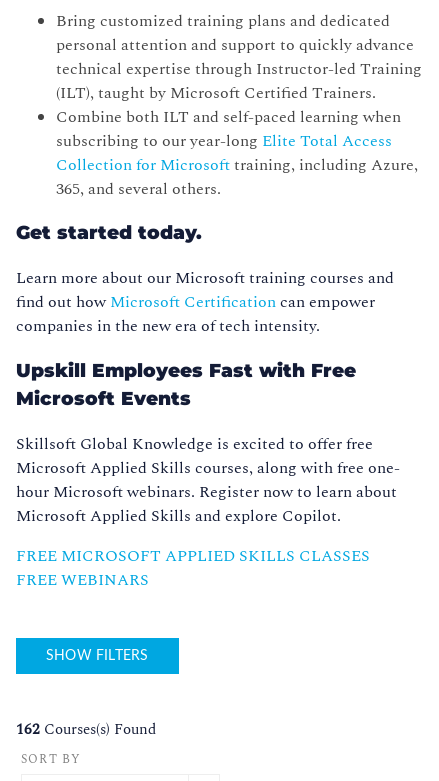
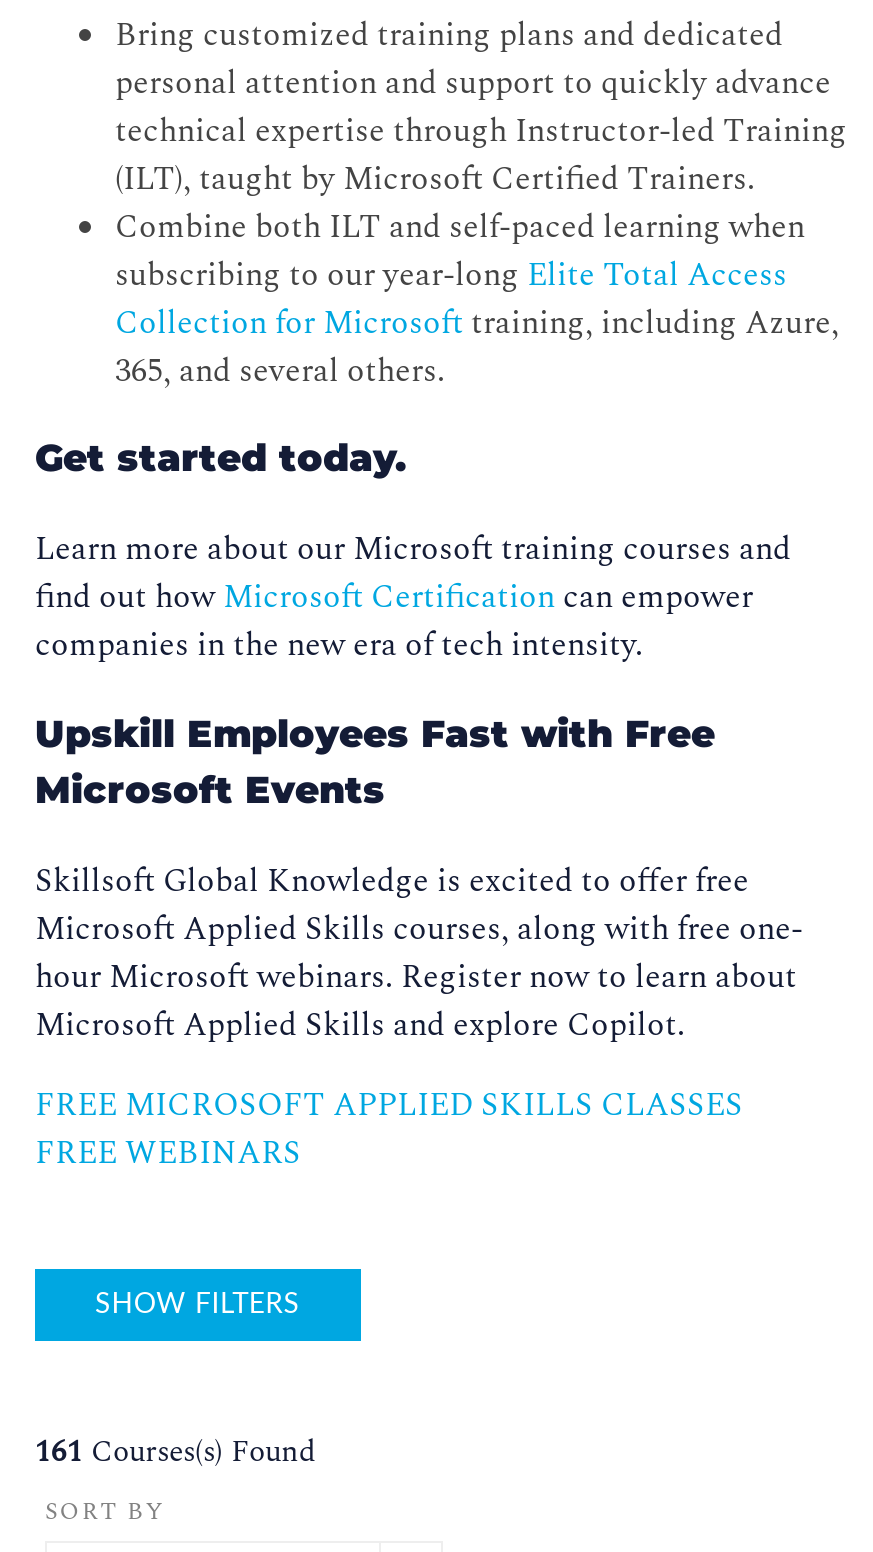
- 162 Courses(s) Found
+ 161 Courses(s) Found
